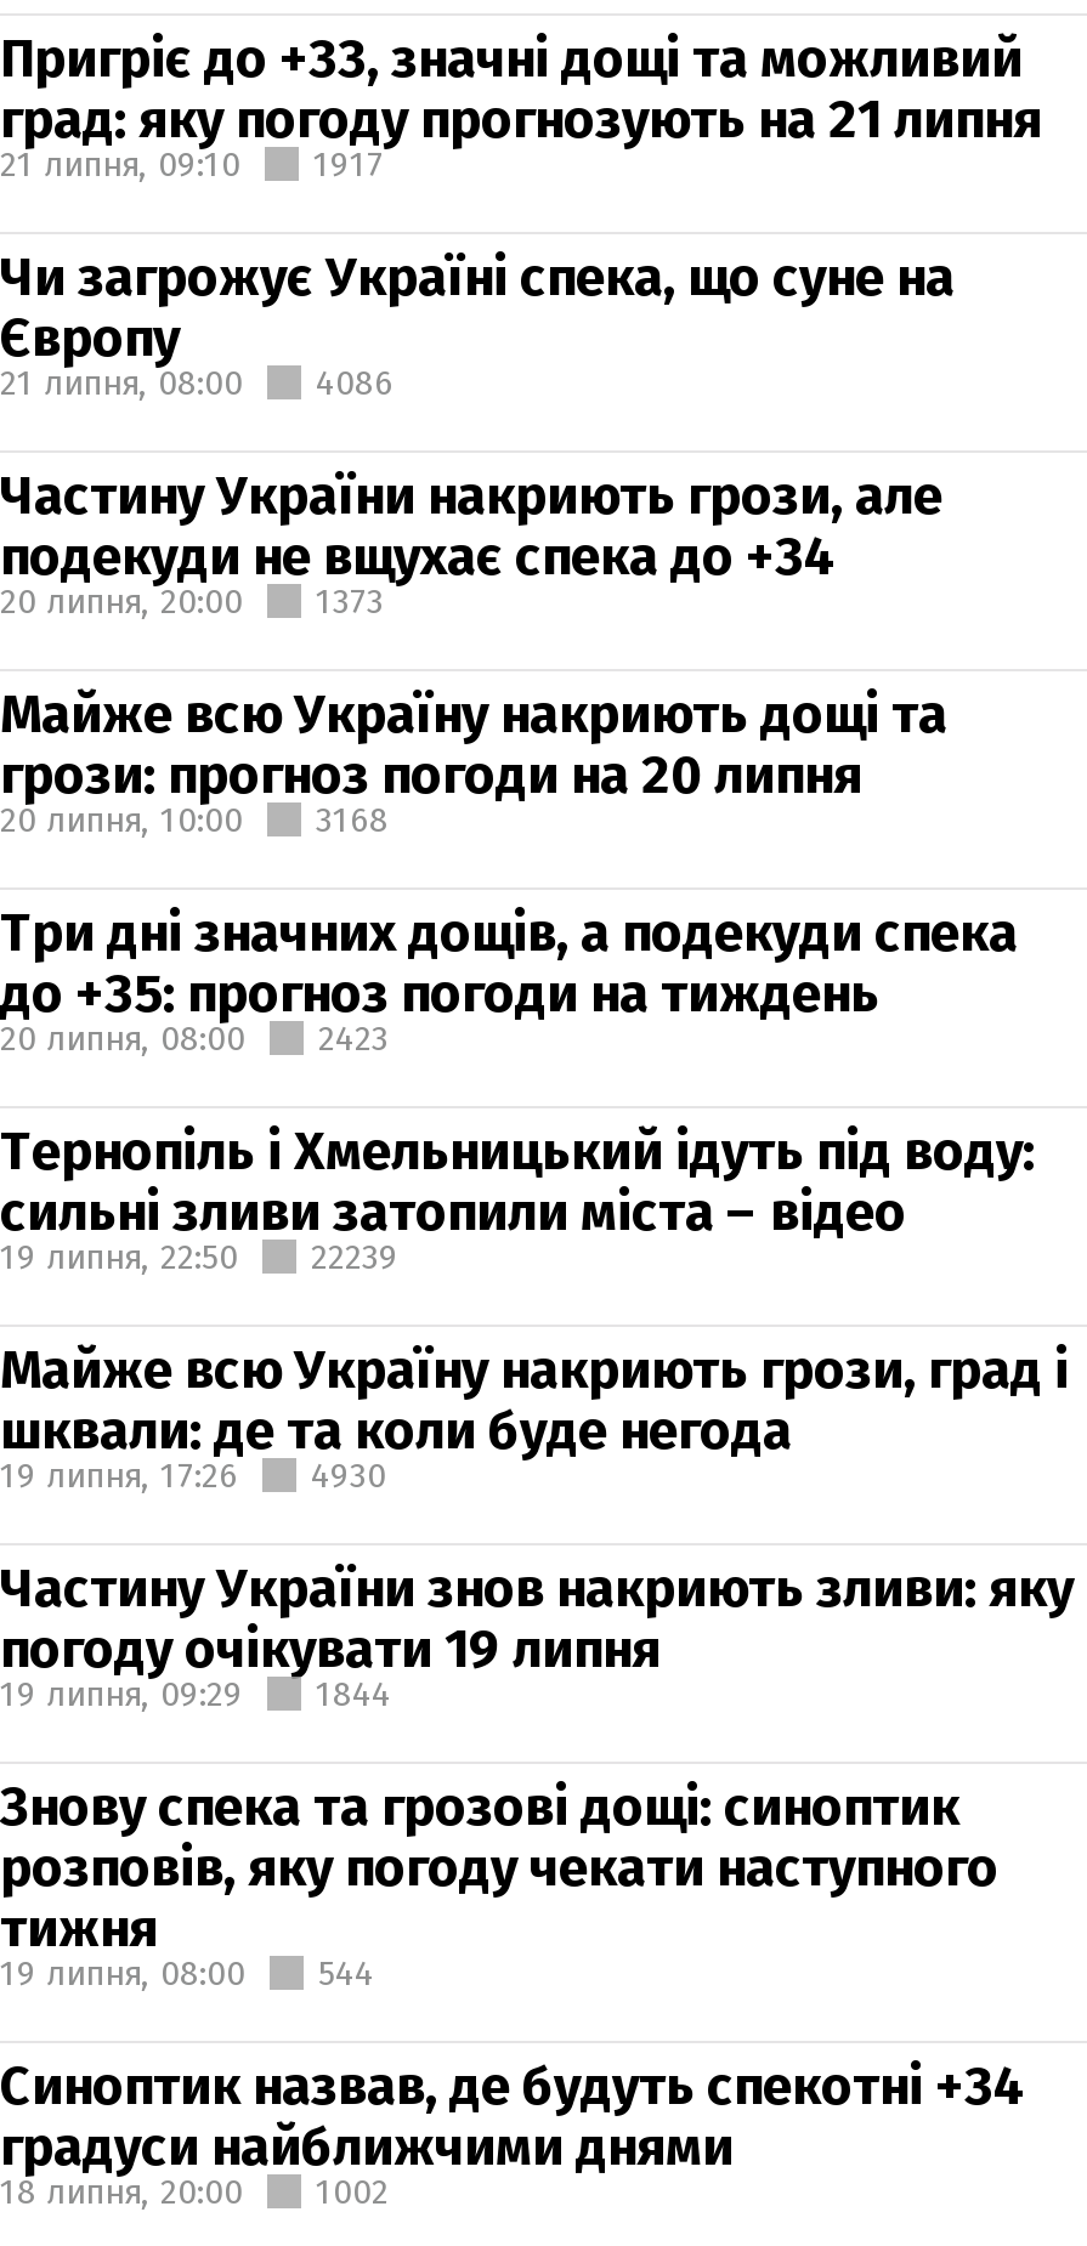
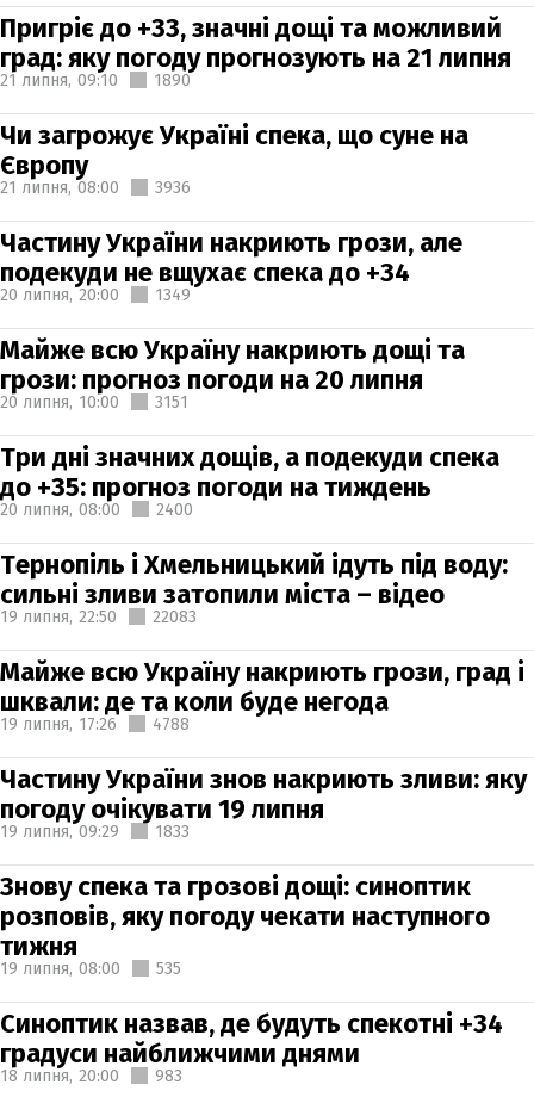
- 1917
+ 1890

- 21 липня, 08:00 4086
+ 21 липня, 08:00 3936

- 20 липня, 20:00 1373
+ 20 липня, 20:00 1349

- 20 липня, 10:00 3168
+ 20 липня, 10:00 3151

- 20 липня, 08:00 2423
+ 20 липня, 08:00 2400

- 19 липня, 22:50 22239
+ 19 липня, 22:50 22083

- 19 липня, 17:26 4930
+ 19 липня, 17:26 4788

- 19 липня, 09:29 1844
+ 19 липня, 09:29 1833

- 19 липня, 08:00 544
+ 19 липня, 08:00 535

- 18 липня, 20:00 1002
+ 18 липня, 20:00 983
